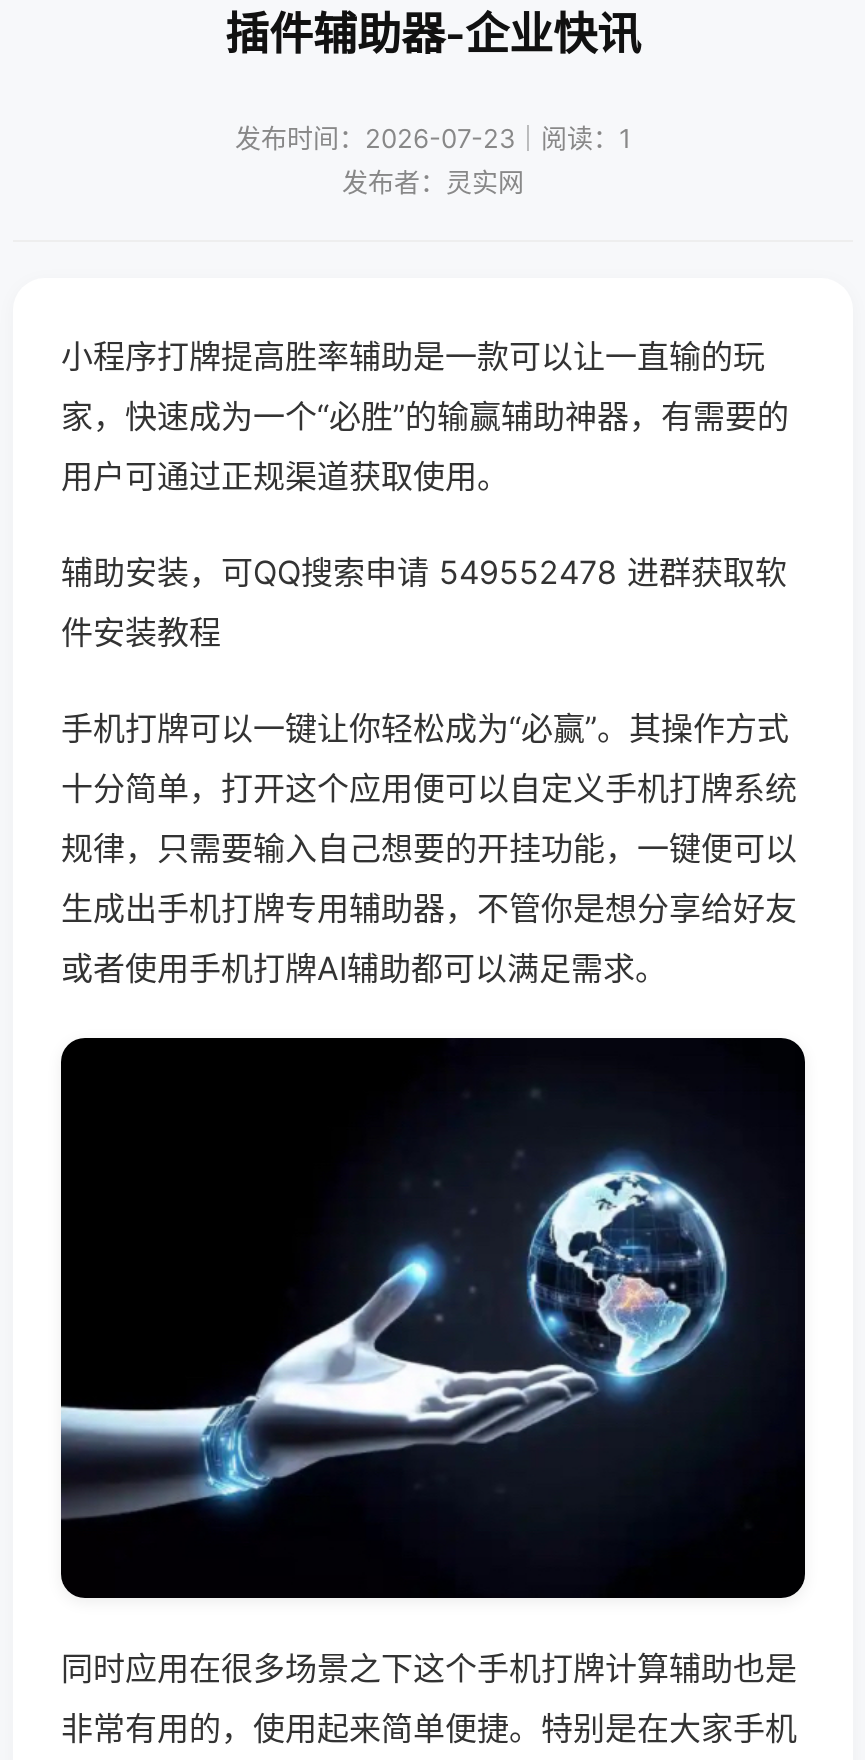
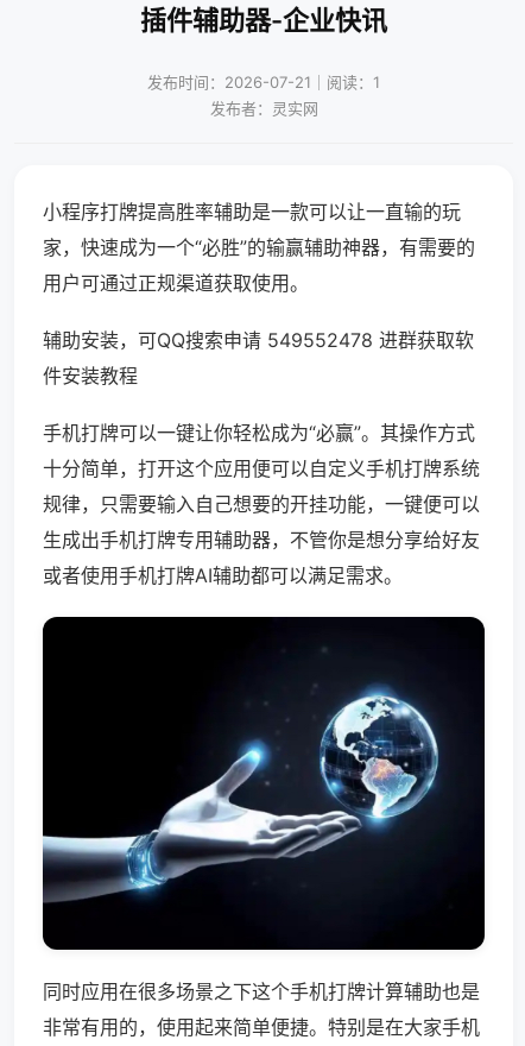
- 发布时间：2026-07-23｜阅读：1
+ 发布时间：2026-07-21｜阅读：1
